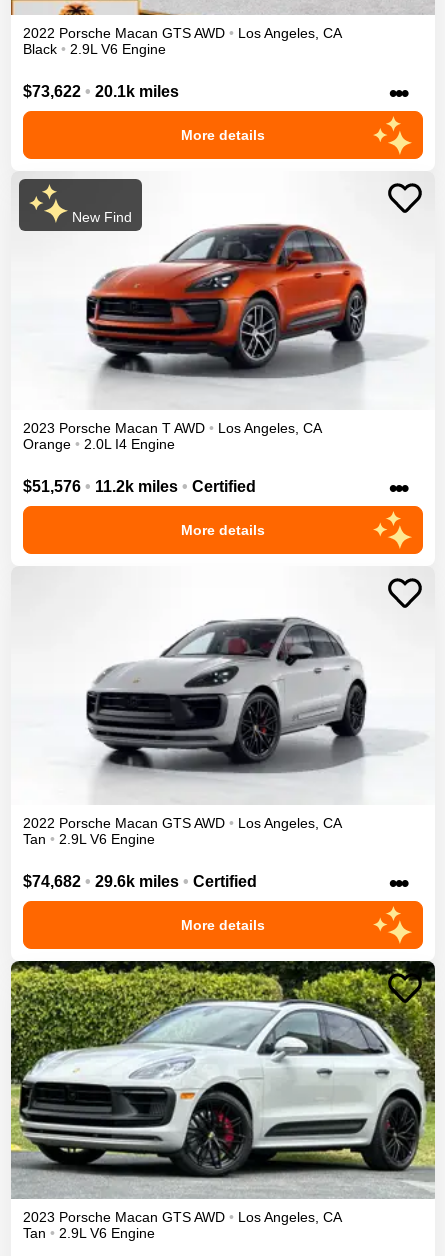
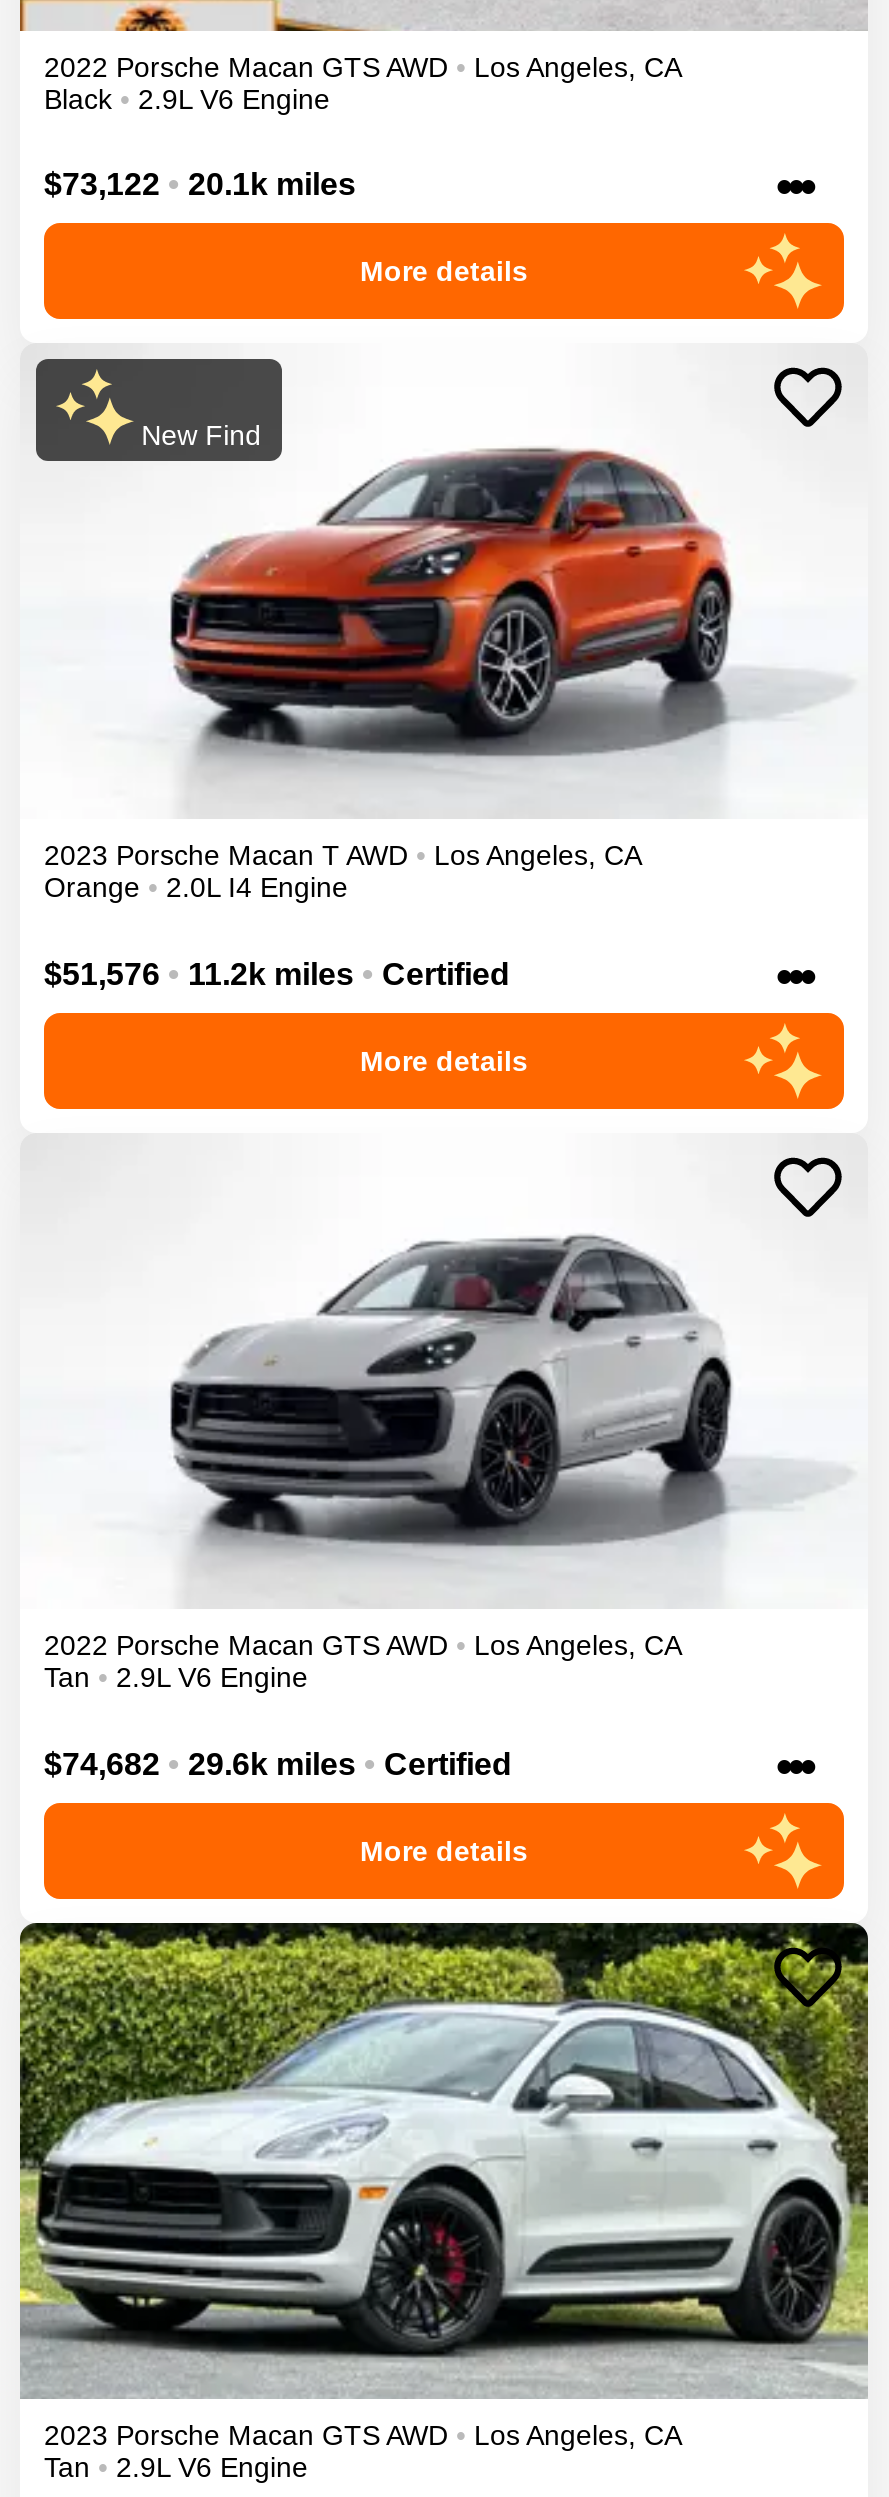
- $73,622 • 20.1k miles
+ $73,122 • 20.1k miles
